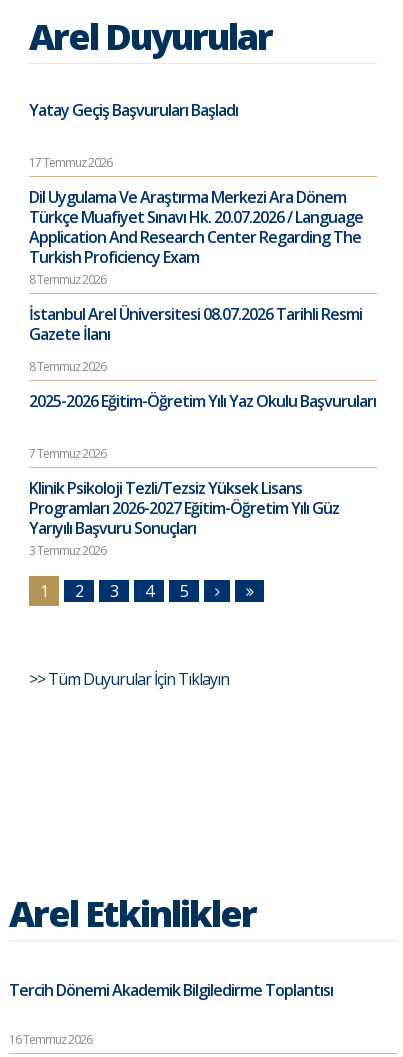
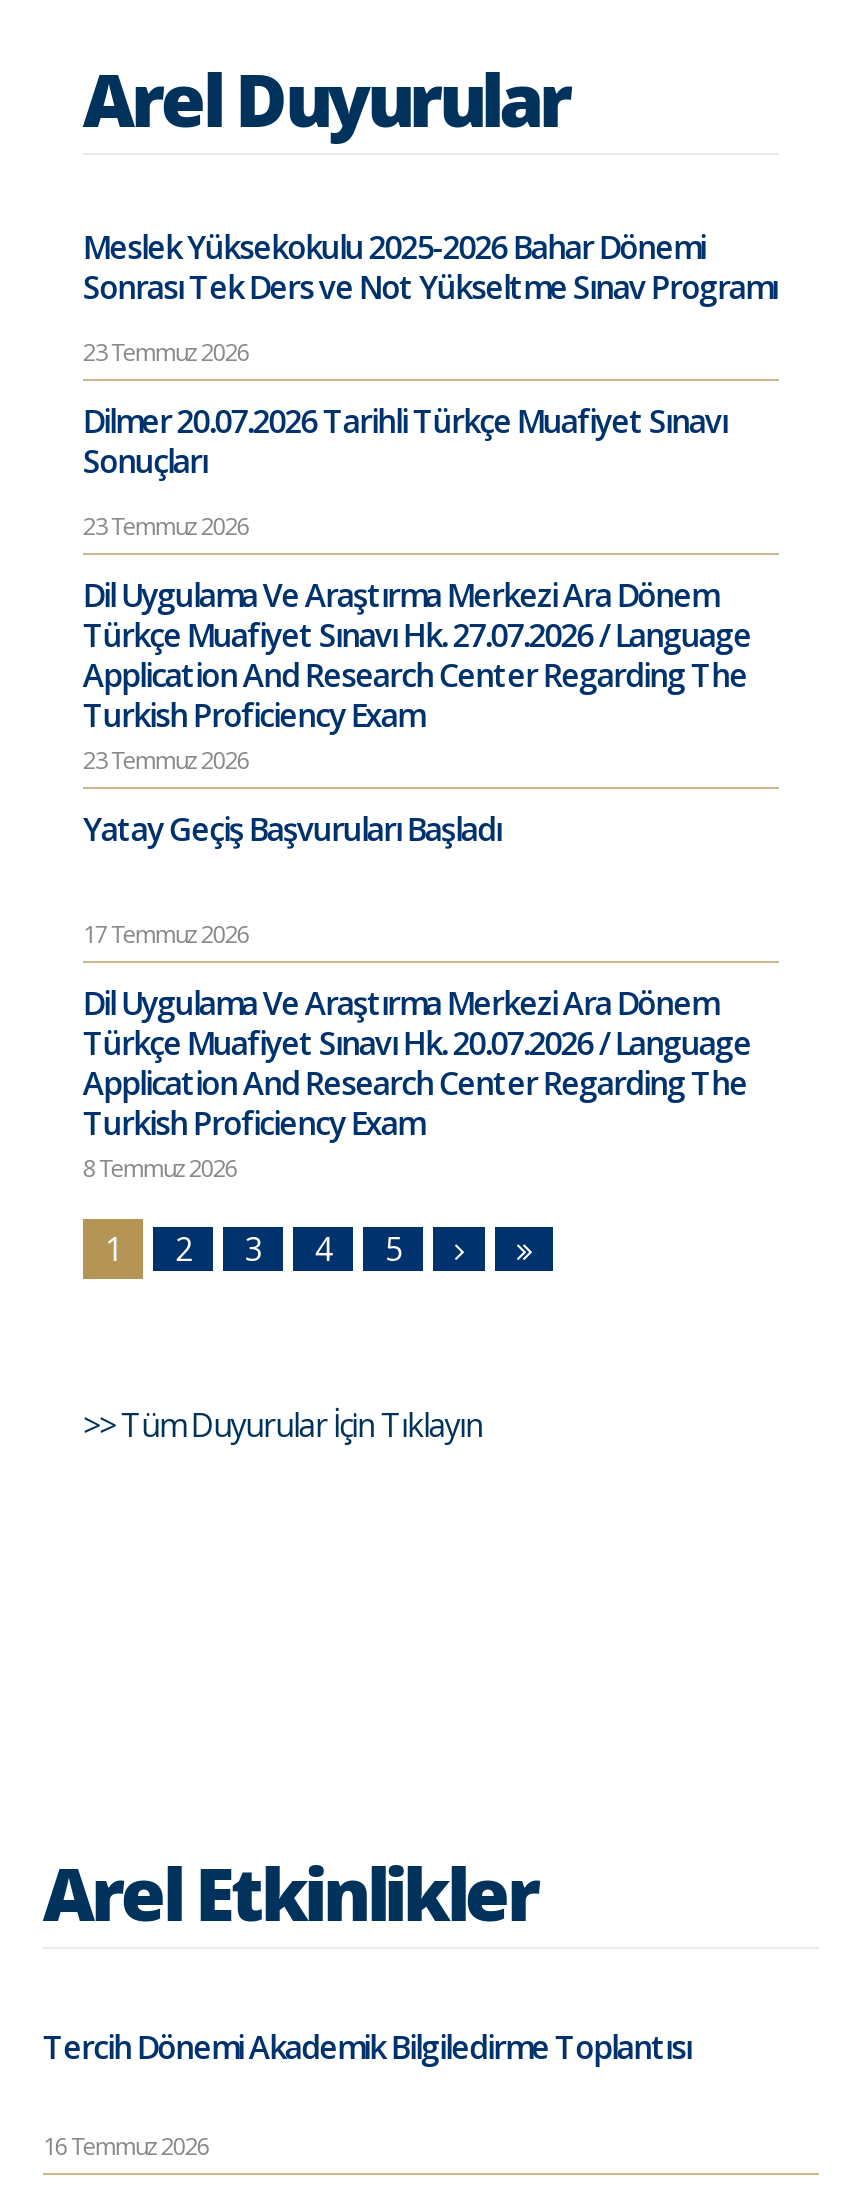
+ Meslek Yüksekokulu 2025-2026 Bahar Dönemi
+ Sonrası Tek Ders ve Not Yükseltme Sınav Programı
+ 23 Temmuz 2026
+ Dilmer 20.07.2026 Tarihli Türkçe Muafiyet Sınavı
+ Sonuçları
+ 23 Temmuz 2026
+ Dil Uygulama Ve Araştırma Merkezi Ara Dönem
+ Türkçe Muafiyet Sınavı Hk. 27.07.2026 / Language
+ Application And Research Center Regarding The
+ Turkish Proficiency Exam
+ 23 Temmuz 2026

moved down: Yatay Geçiş Başvuruları Başladı | 17 Temmuz 2026 | Dil Uygulama Ve Araştırma Merkezi Ara Dönem | Türkçe Muafiyet Sınavı Hk. 20.07.2026 / Language | Application And Research Center Regarding The | Turkish Proficiency Exam | 8 Temmuz 2026

- İstanbul Arel Üniversitesi 08.07.2026 Tarihli Resmi
- Gazete İlanı
- 8 Temmuz 2026
- 2025-2026 Eğitim-Öğretim Yılı Yaz Okulu Başvuruları
- 7 Temmuz 2026
- Klinik Psikoloji Tezli/Tezsiz Yüksek Lisans
- Programları 2026-2027 Eğitim-Öğretim Yılı Güz
- Yarıyılı Başvuru Sonuçları
- 3 Temmuz 2026
